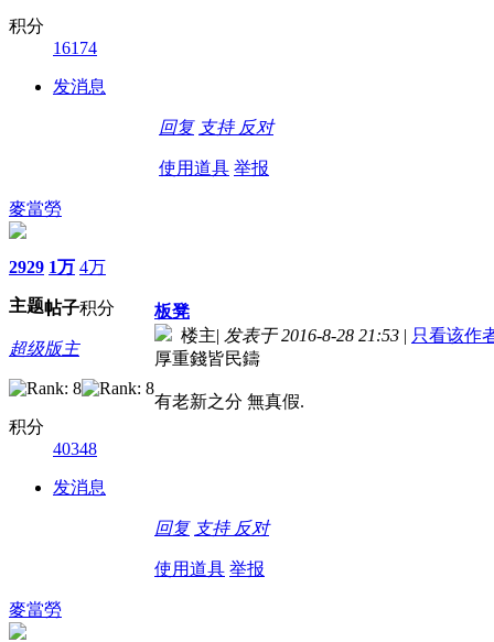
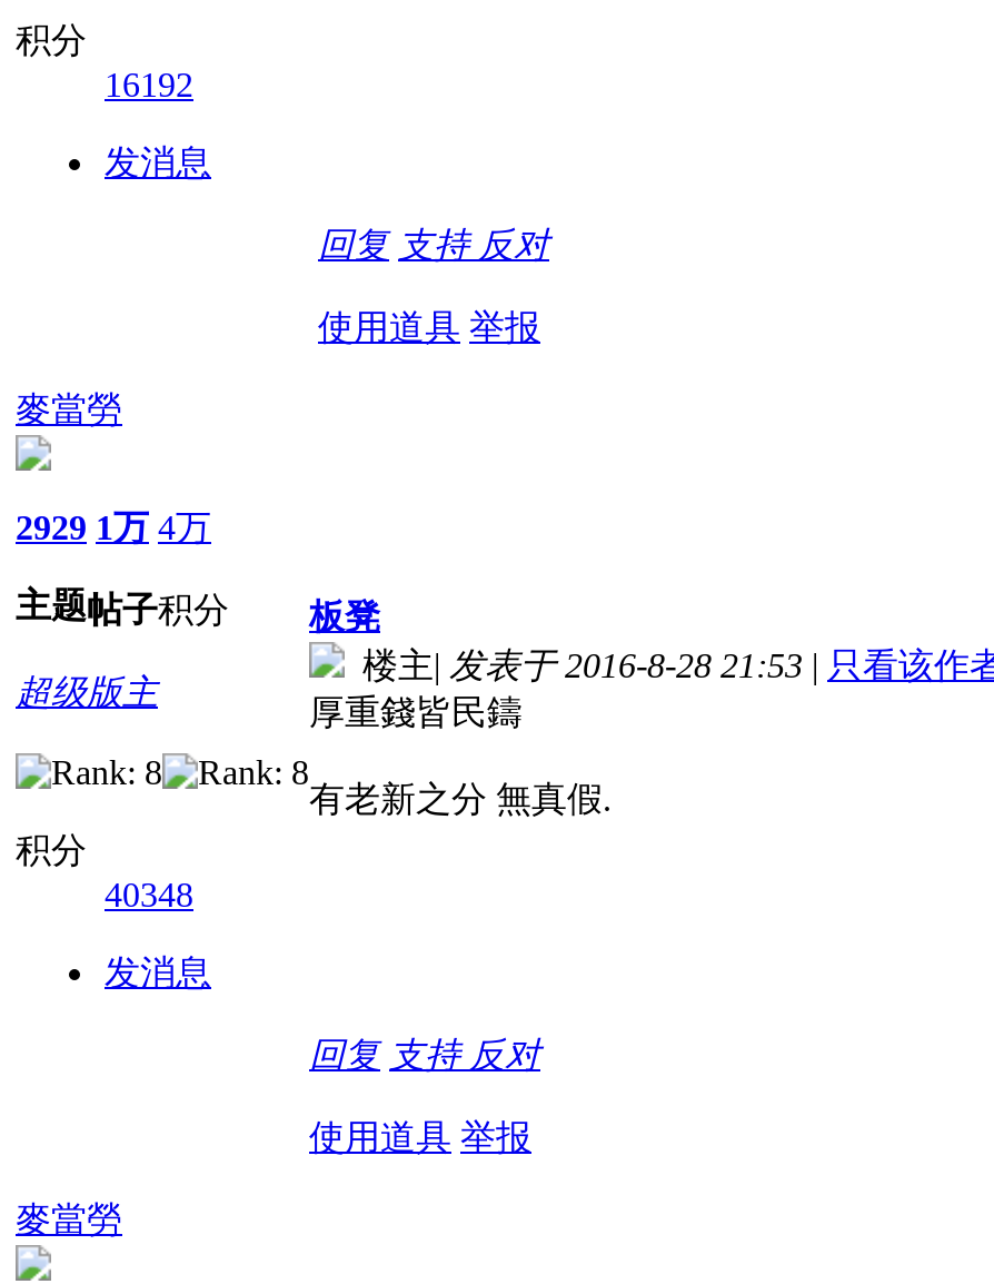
- 16174
+ 16192
